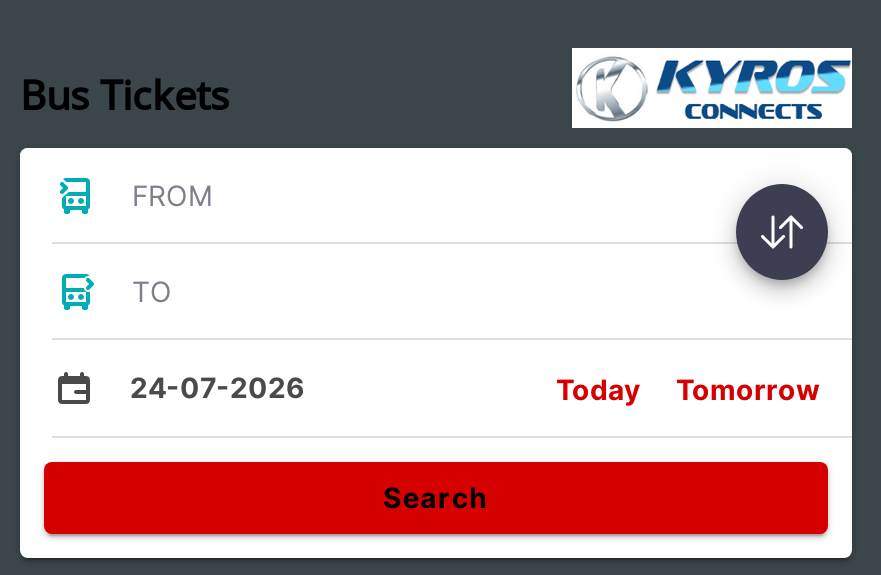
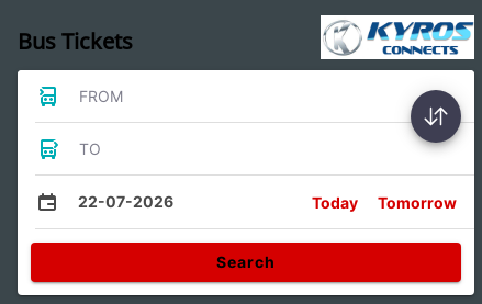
- 24-07-2026
+ 22-07-2026
